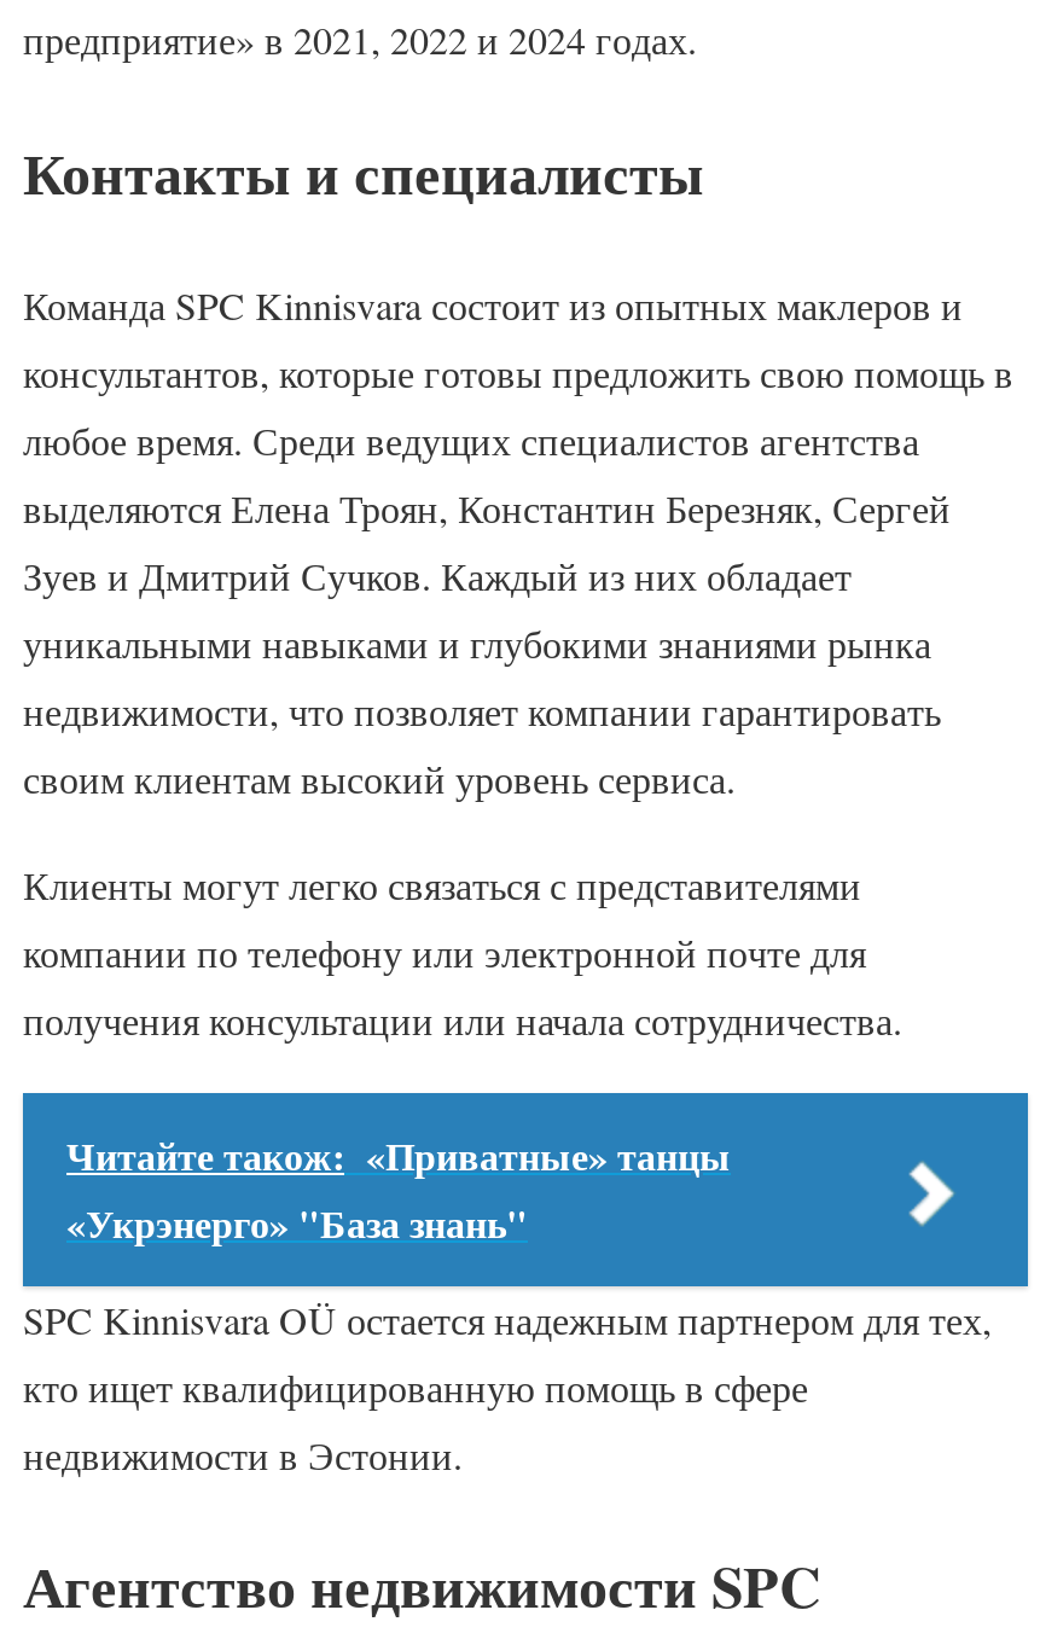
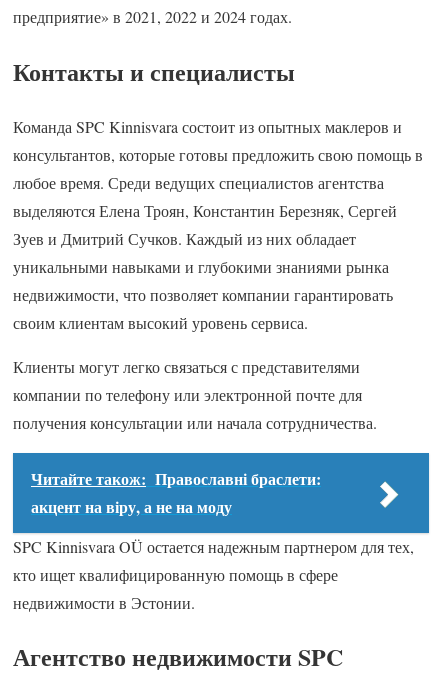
- Читайте також: «Приватные» танцы
- «Укрэнерго» "База знань"
+ Читайте також: Православні браслети:
+ акцент на віру, а не на моду
